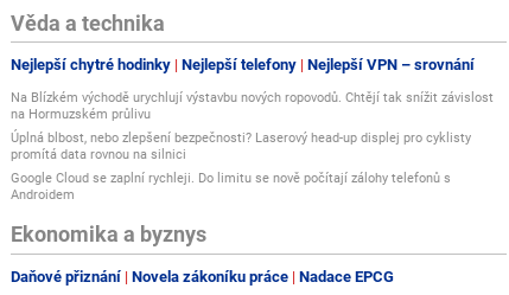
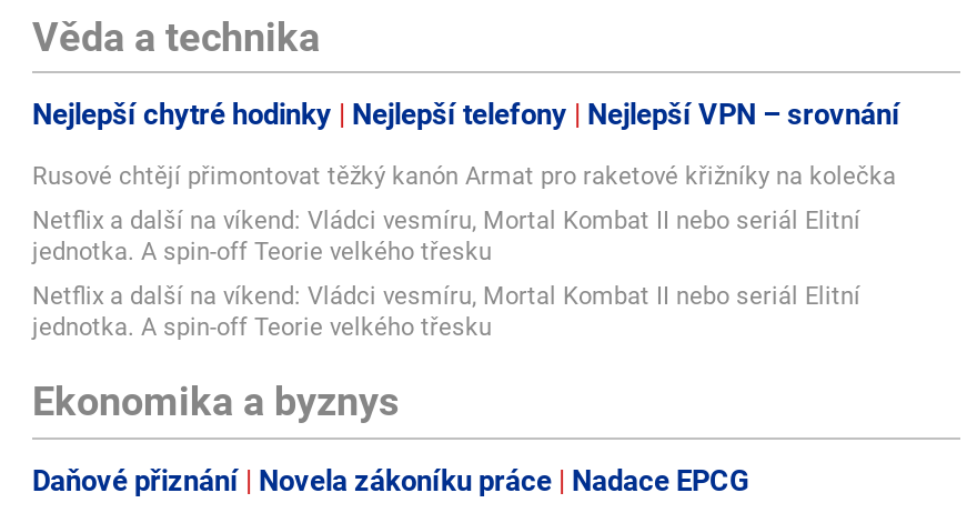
- Na Blízkém východě urychlují výstavbu nových ropovodů. Chtějí tak snížit závislost
- na Hormuzském průlivu
+ Rusové chtějí přimontovat těžký kanón Armat pro raketové křižníky na kolečka

- Úplná blbost, nebo zlepšení bezpečnosti? Laserový head-up displej pro cyklisty
- promítá data rovnou na silnici
+ Netflix a další na víkend: Vládci vesmíru, Mortal Kombat II nebo seriál Elitní
+ jednotka. A spin-off Teorie velkého třesku

- Google Cloud se zaplní rychleji. Do limitu se nově počítají zálohy telefonů s
- Androidem
+ Netflix a další na víkend: Vládci vesmíru, Mortal Kombat II nebo seriál Elitní
+ jednotka. A spin-off Teorie velkého třesku
